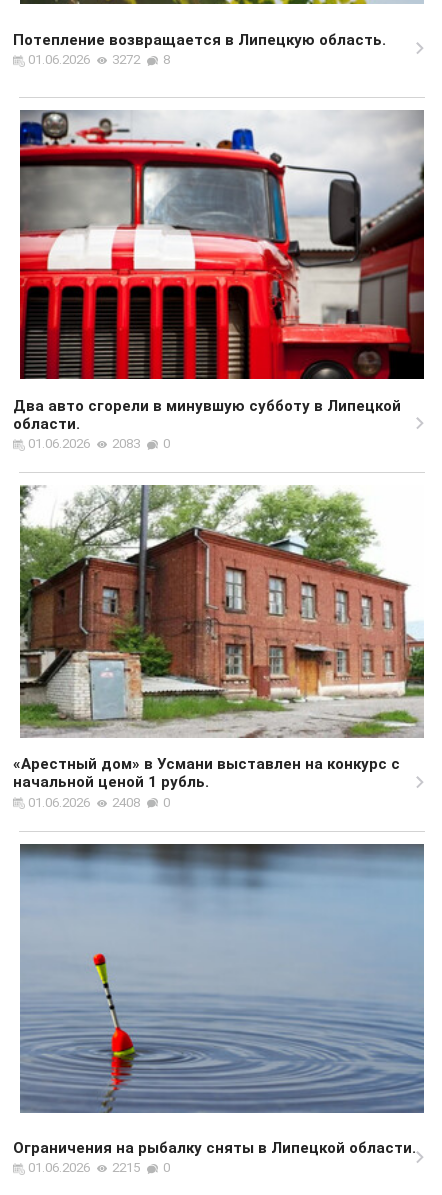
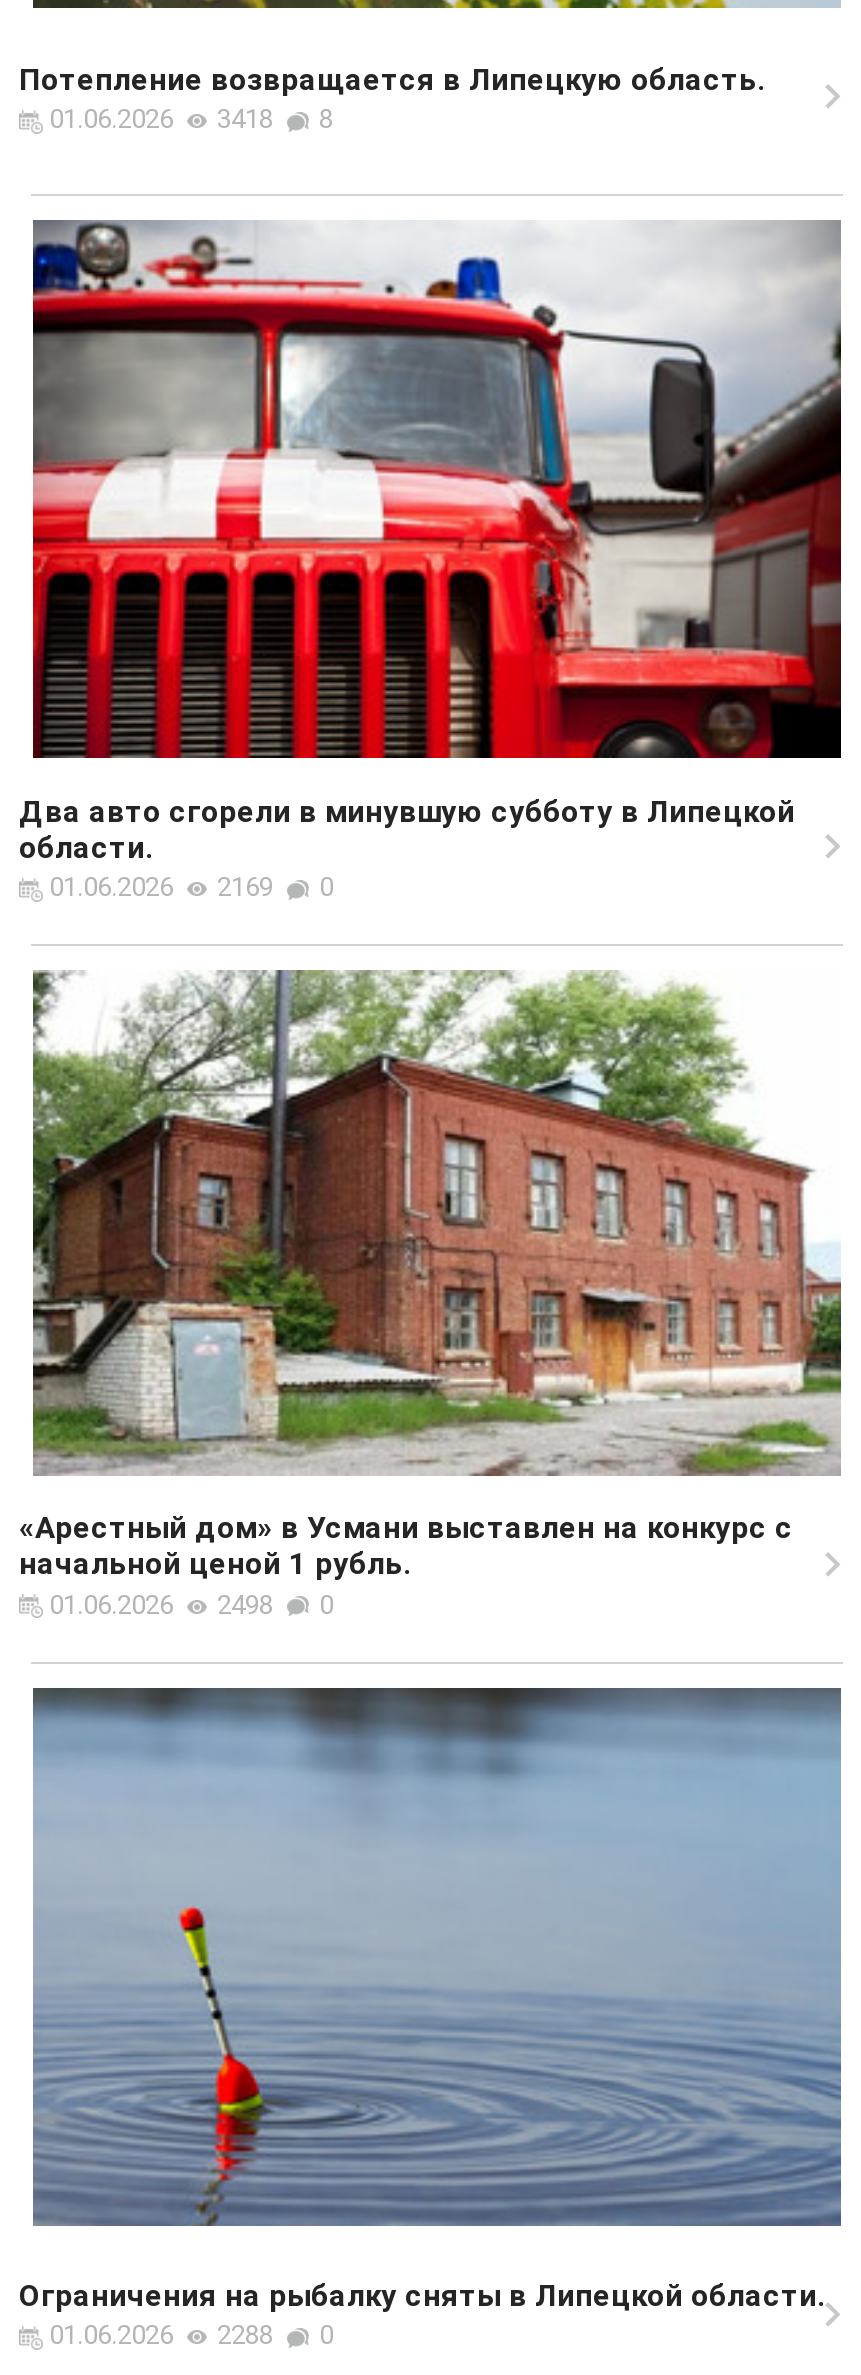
- 01.06.2026 3272 8
+ 01.06.2026 3418 8

- 01.06.2026 2083 0
+ 01.06.2026 2169 0

- 01.06.2026 2408 0
+ 01.06.2026 2498 0

- 01.06.2026 2215 0
+ 01.06.2026 2288 0
